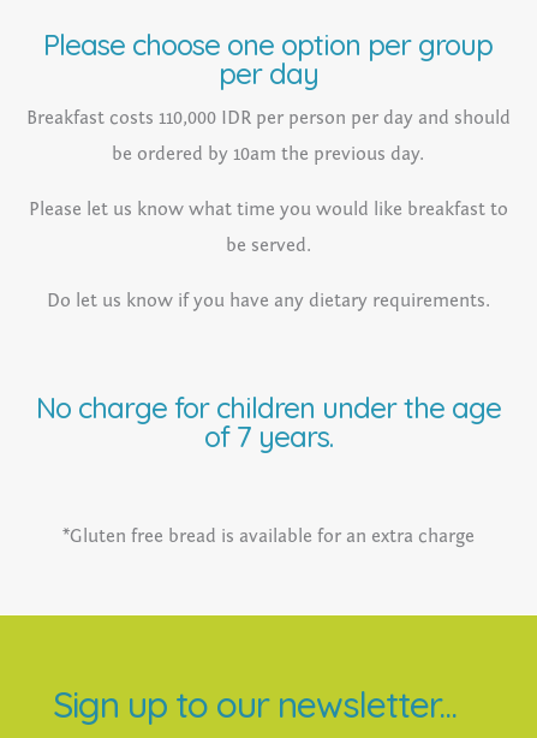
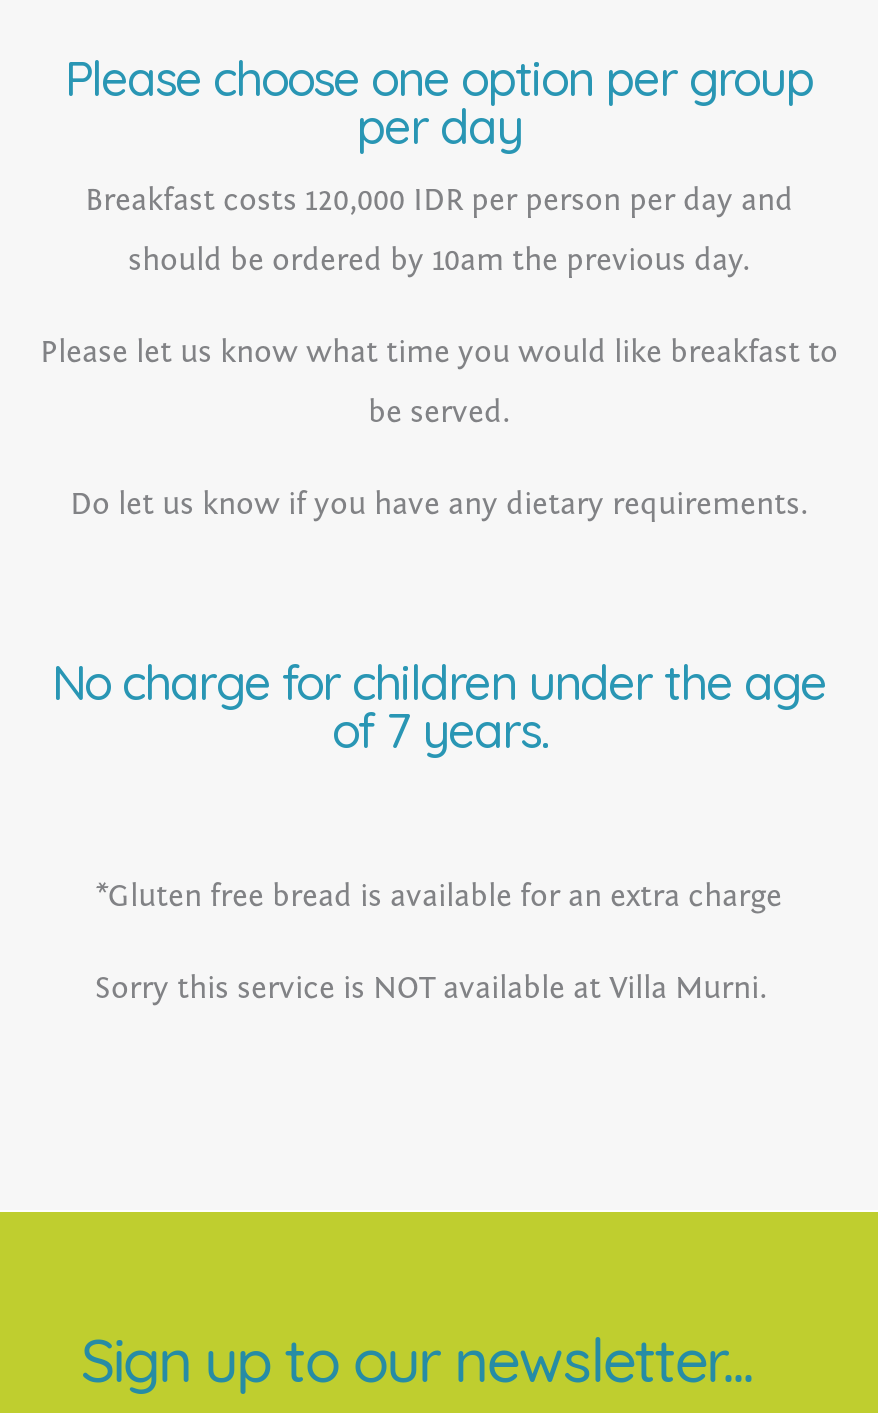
- Breakfast costs 110,000 IDR per person per day and should
+ Breakfast costs 120,000 IDR per person per day and

- be ordered by 10am the previous day.
+ should be ordered by 10am the previous day.

+ Sorry this service is NOT available at Villa Murni.
